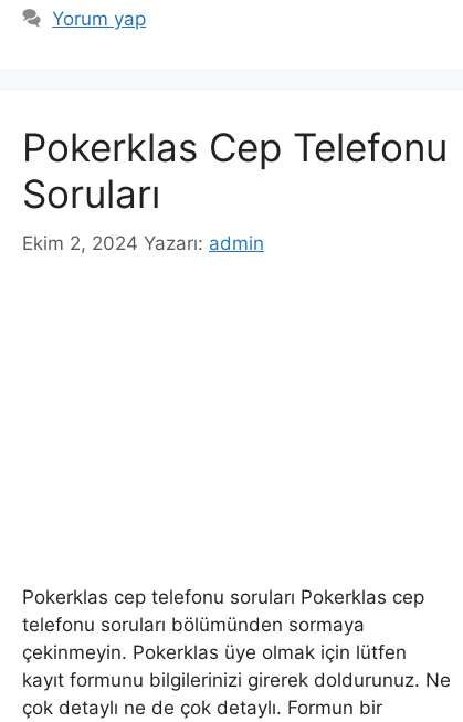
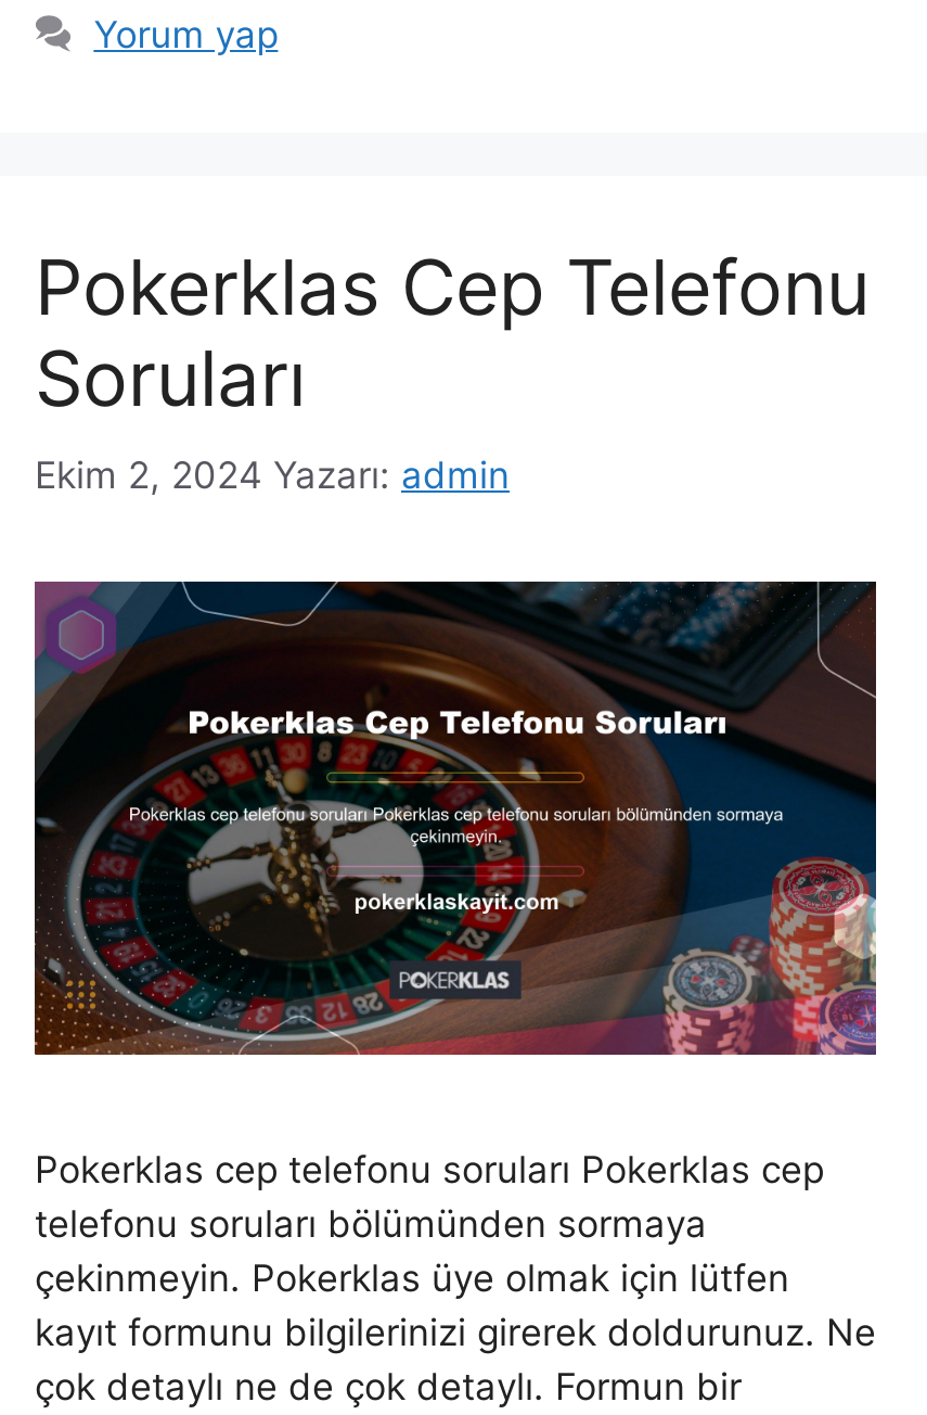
+ [image]
